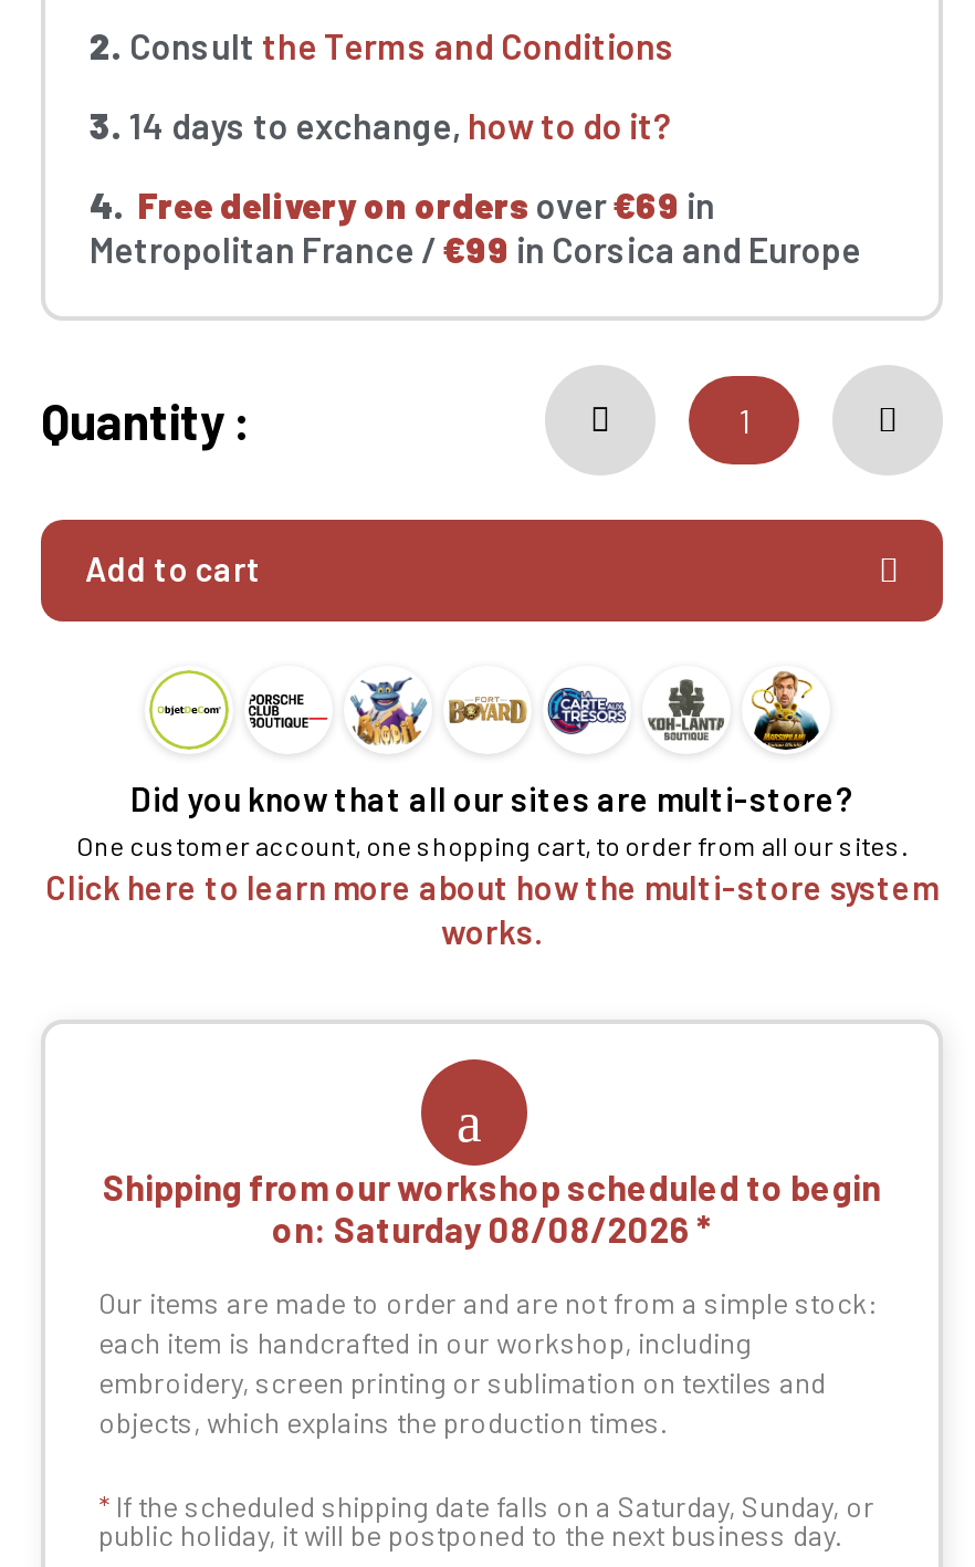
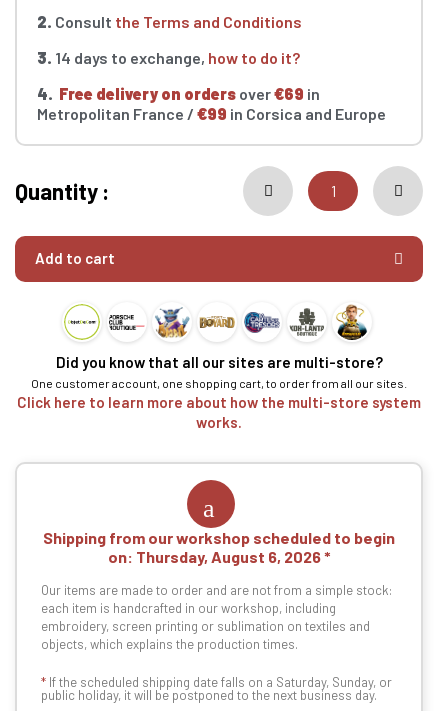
- on: Saturday 08/08/2026
+ on: Thursday, August 6, 2026
